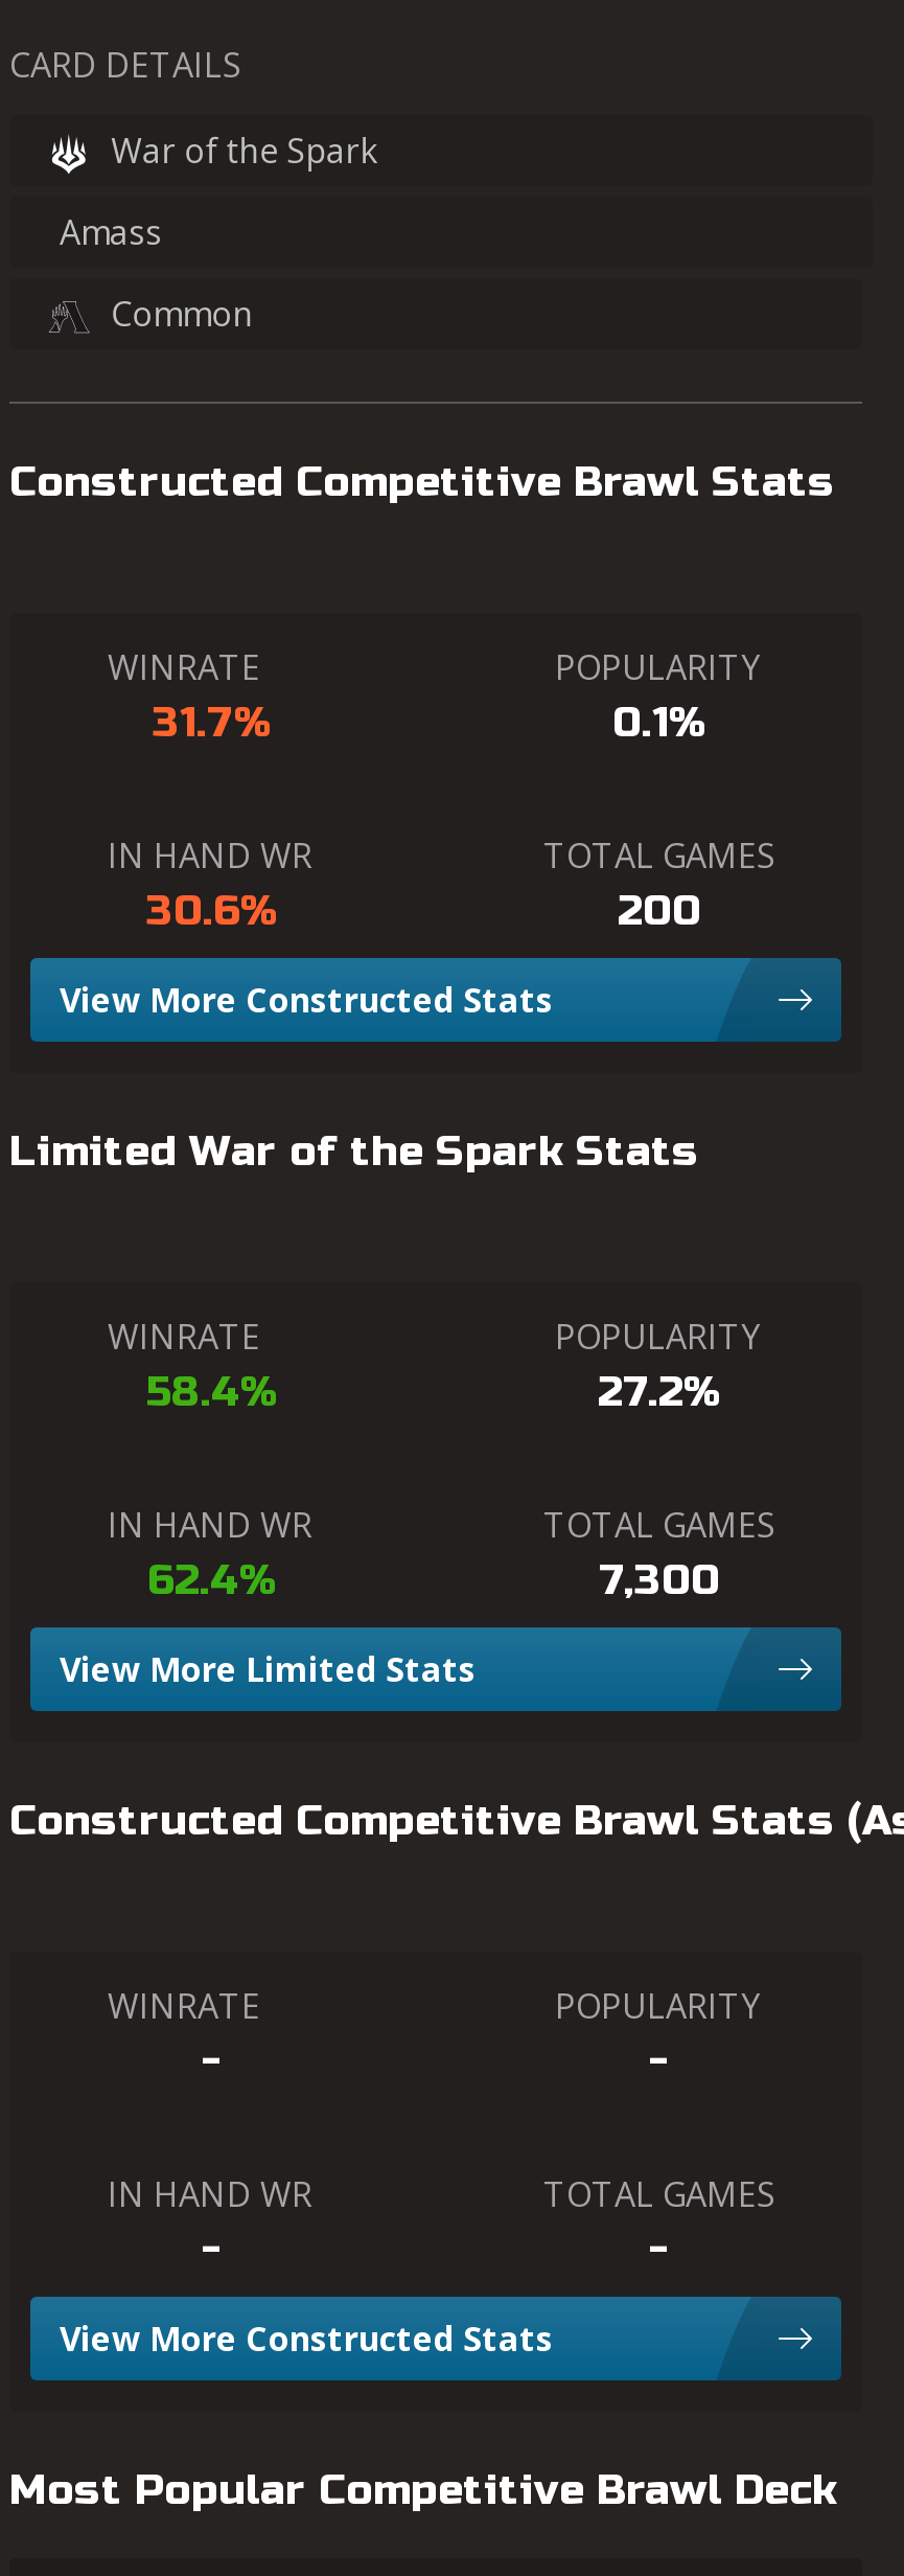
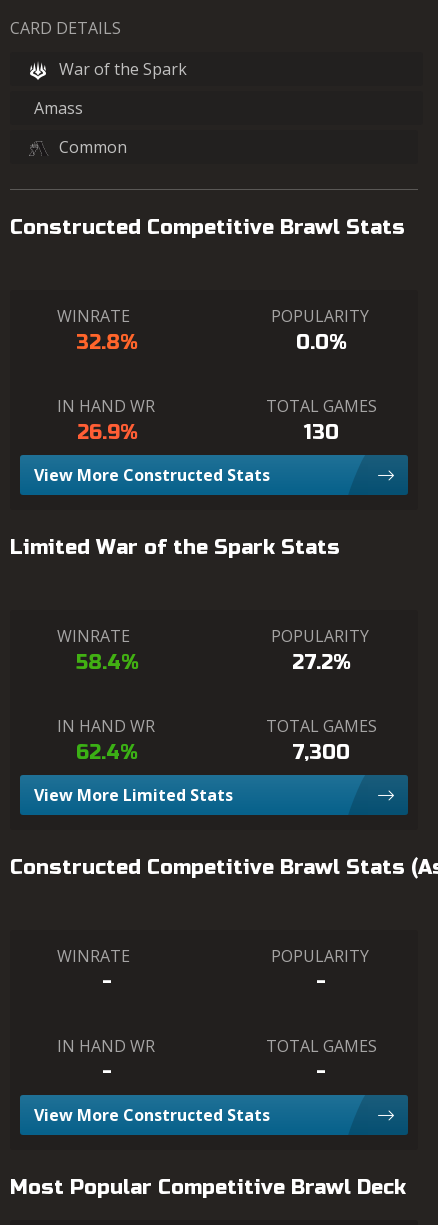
- 31.7%
+ 32.8%

- 0.1%
+ 0.0%

- 30.6%
+ 26.9%

- 200
+ 130
